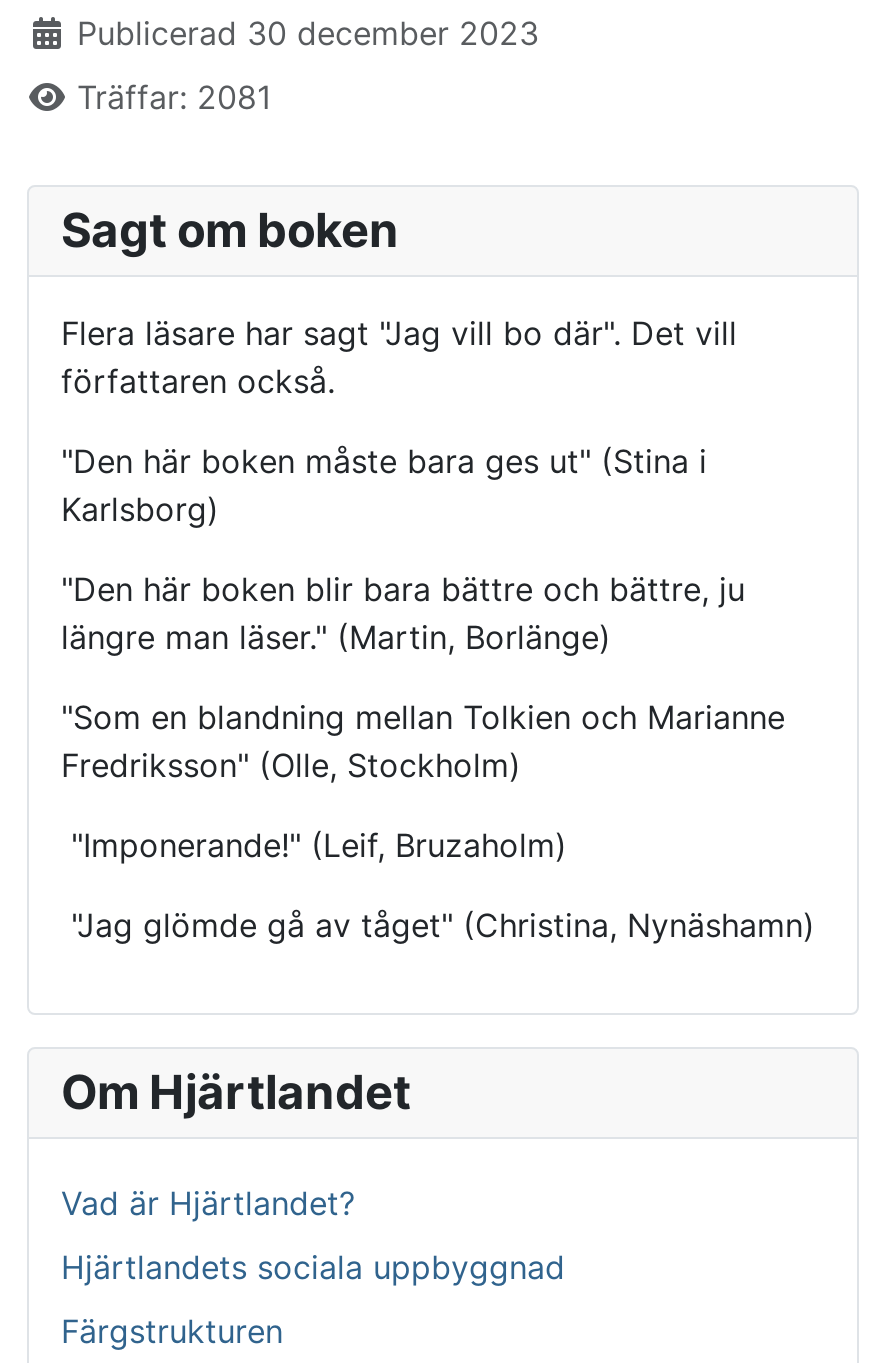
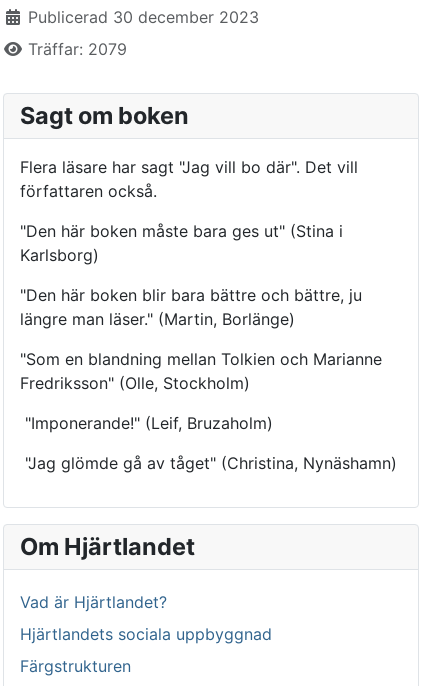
- Träffar: 2081
+ Träffar: 2079
